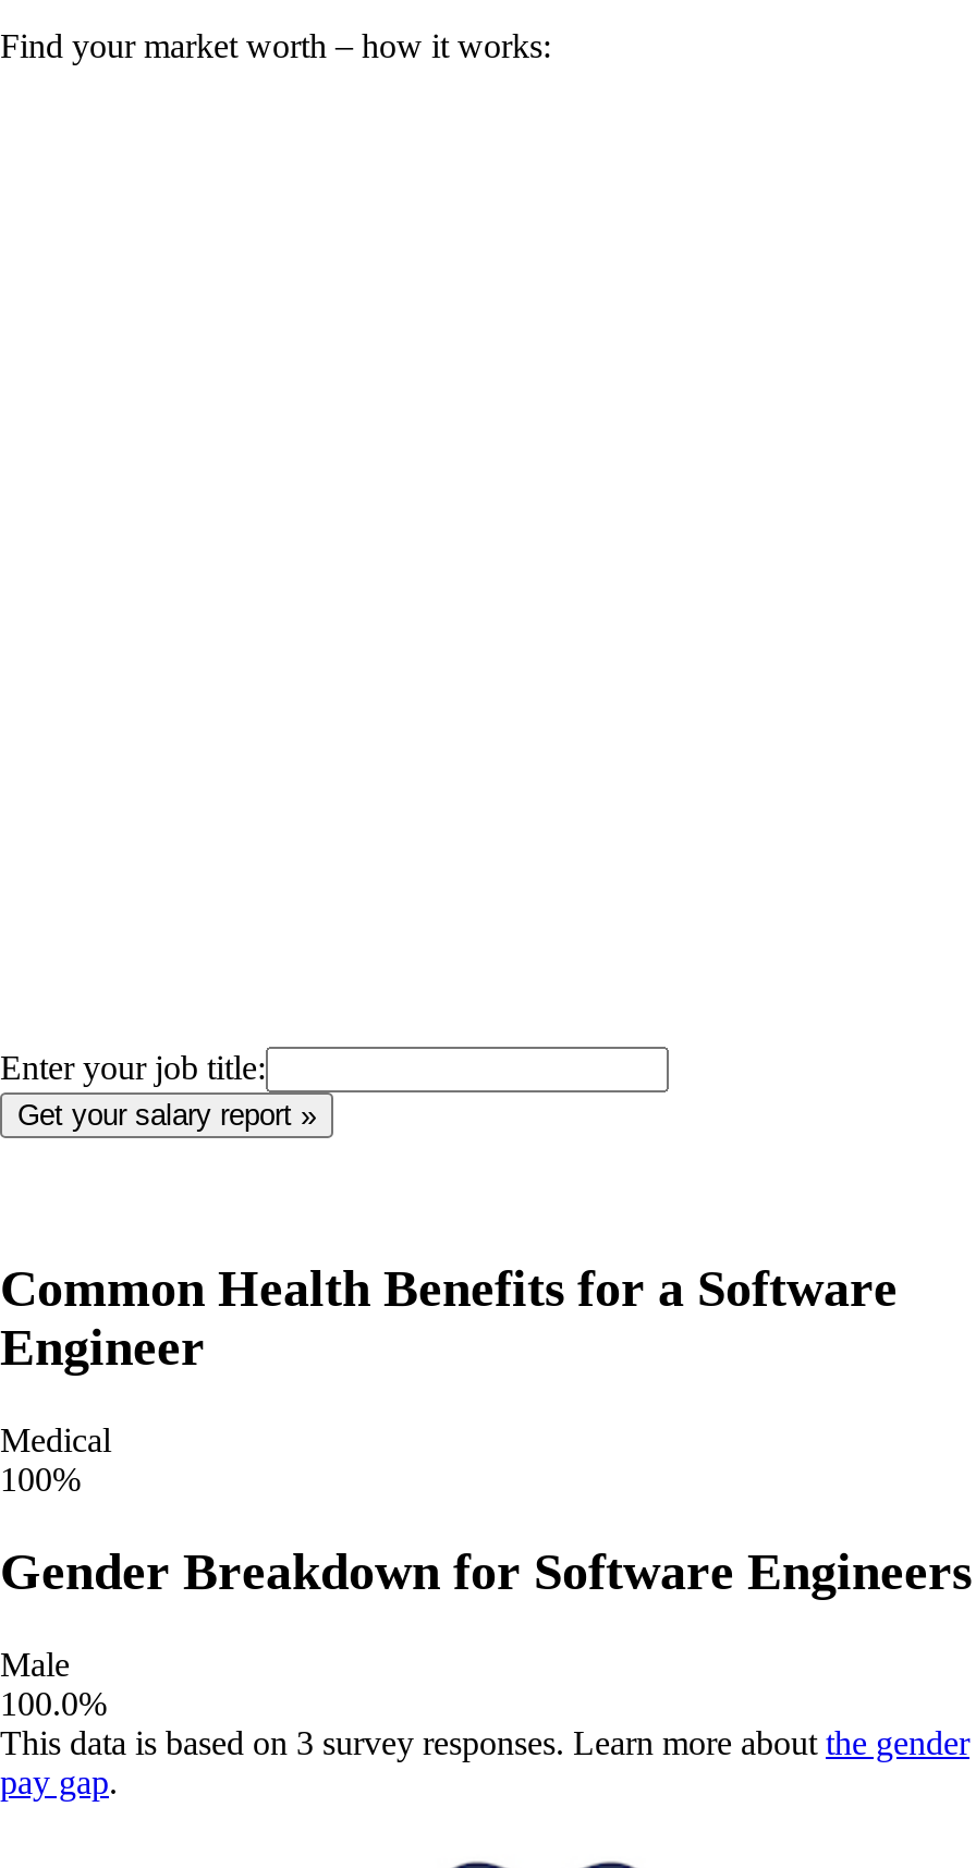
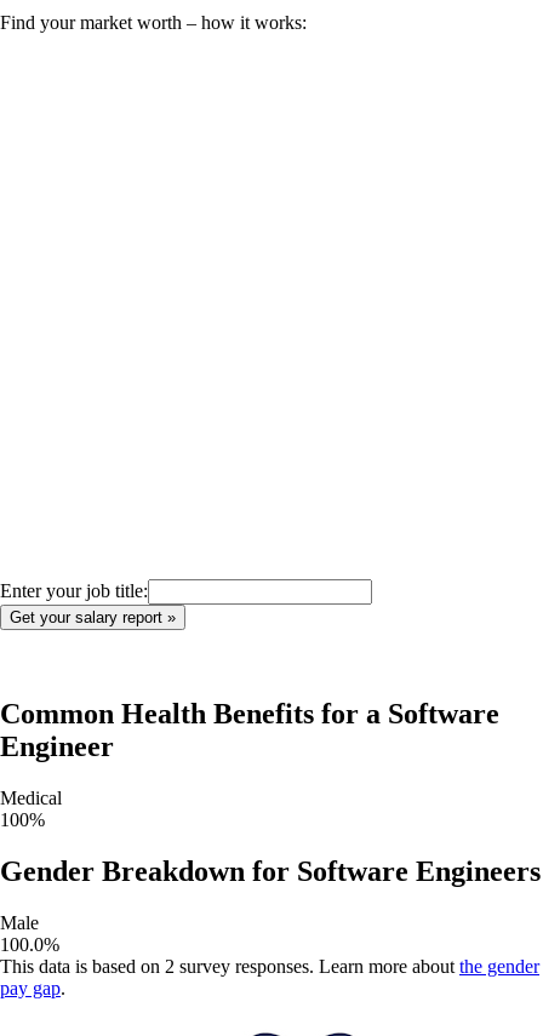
- This data is based on 3 survey responses. Learn more about the gender
+ This data is based on 2 survey responses. Learn more about the gender
